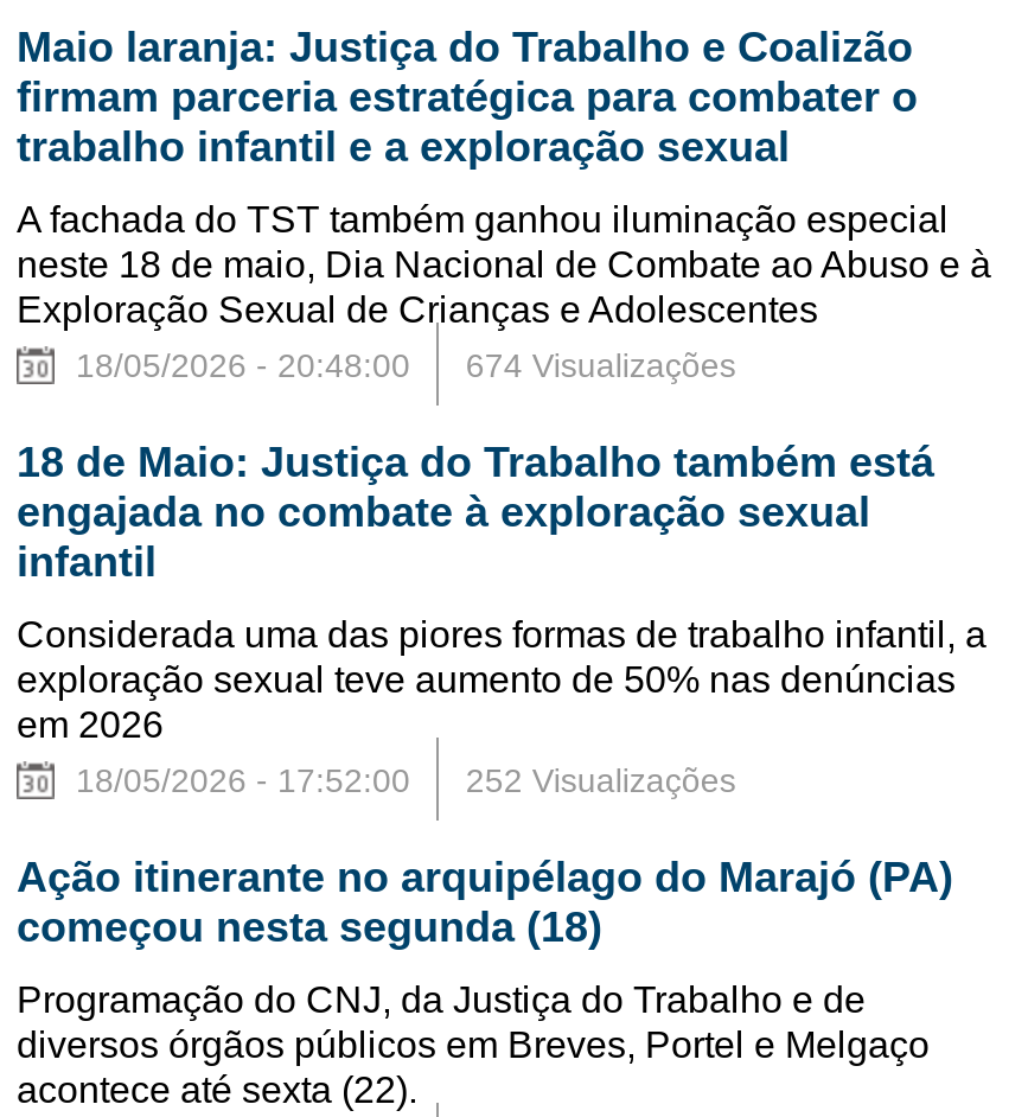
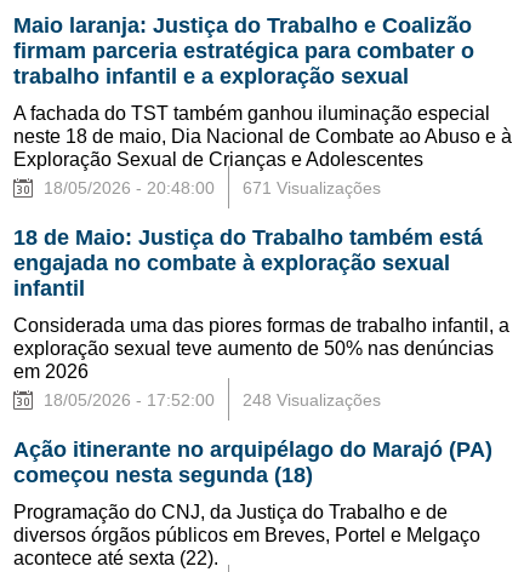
- 674 Visualizações
+ 671 Visualizações

- 252 Visualizações
+ 248 Visualizações
